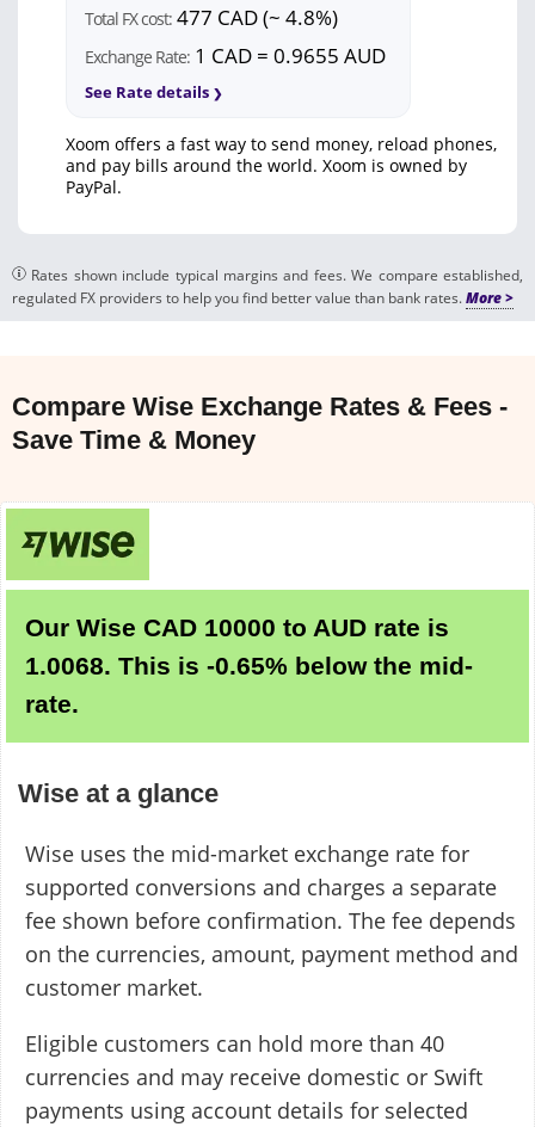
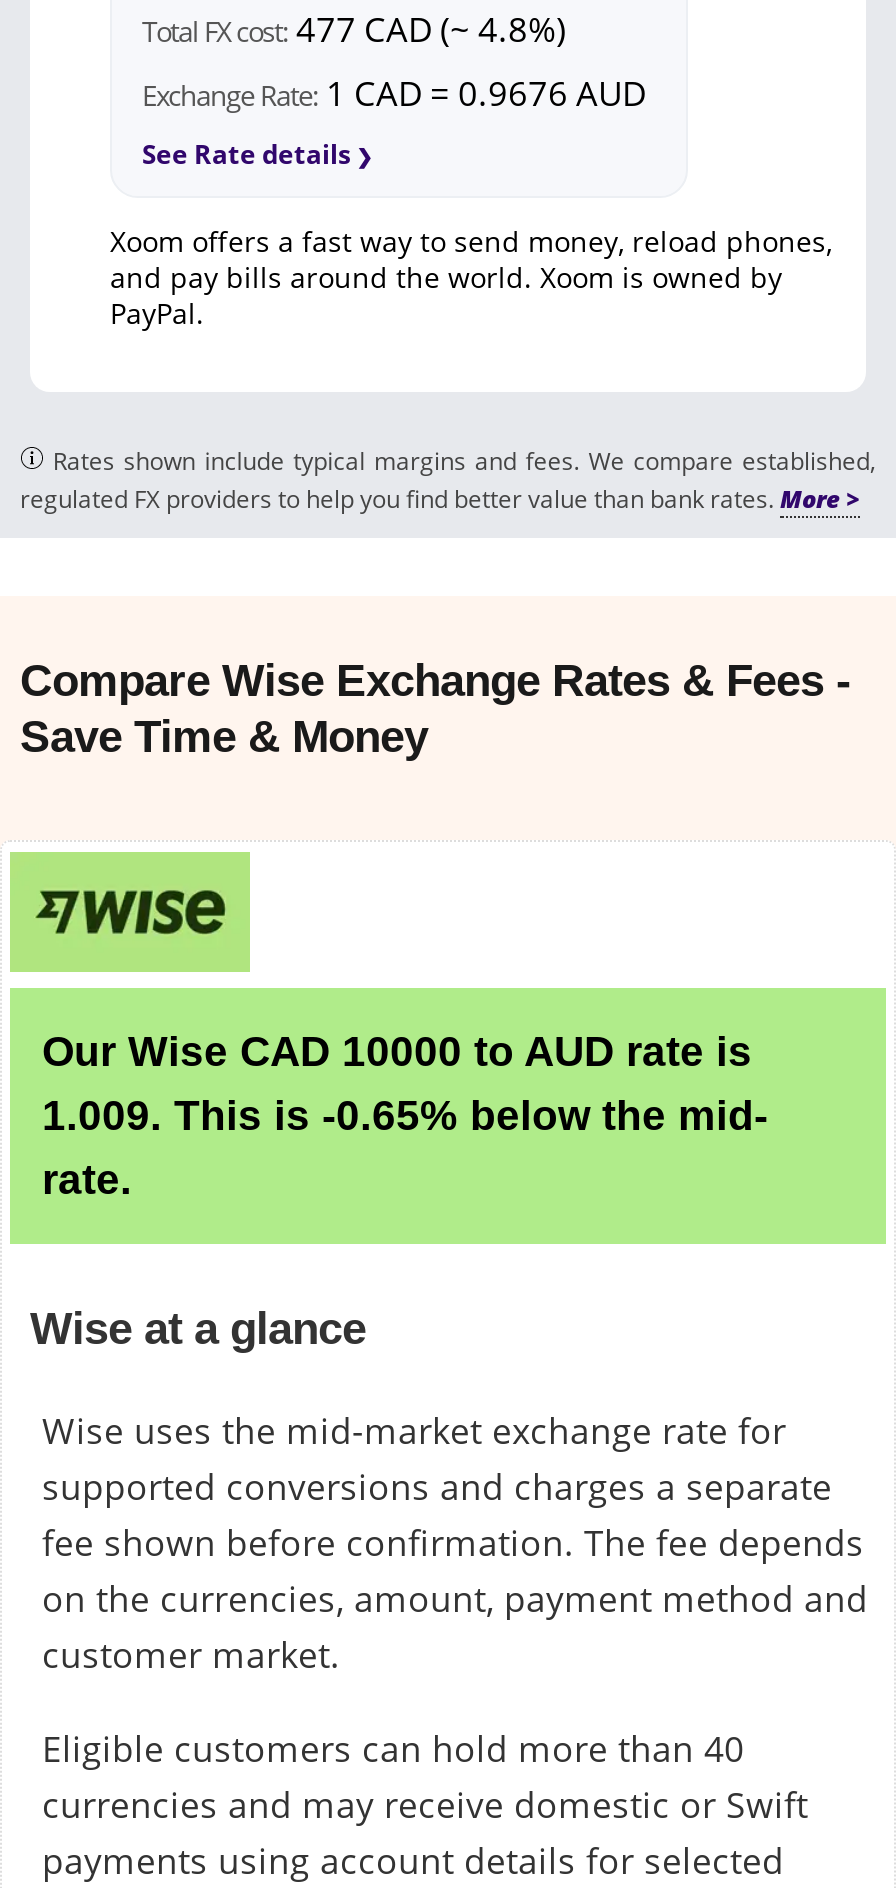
- Exchange Rate: 1 CAD = 0.9655 AUD
+ Exchange Rate: 1 CAD = 0.9676 AUD

- 1.0068. This is -0.65% below the mid-
+ 1.009. This is -0.65% below the mid-
